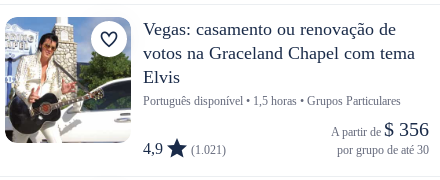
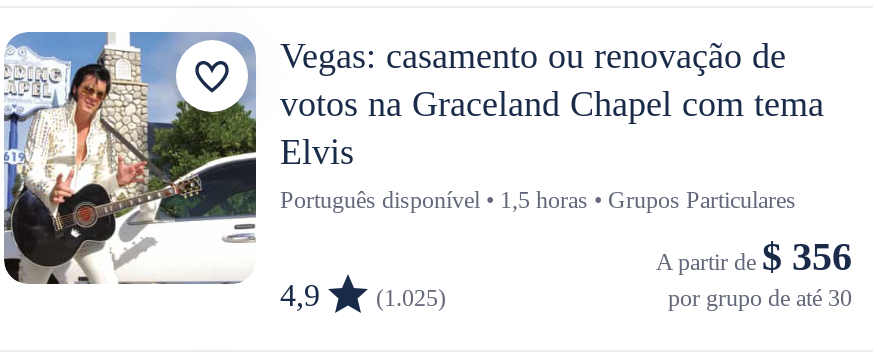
- 4,9 (1.021)
+ 4,9 (1.025)
